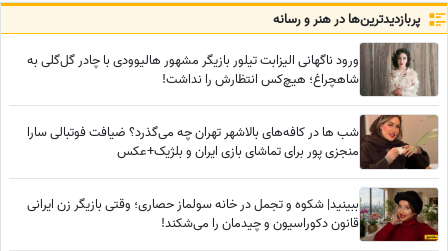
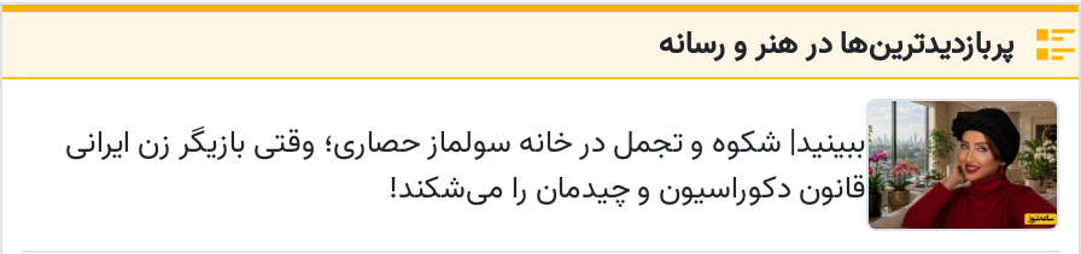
- [image]
- ورود ناگهانی الیزابت تیلور بازیگر مشهور هالیوودی با چادر گل‌گلی به
- شاهچراغ؛ هیچ‌کس انتظارش را نداشت!
- شب ها در کافه‌های بالاشهر تهران چه می‌گذرد؟ ضیافت فوتبالی سارا
- منجزی پور برای تماشای بازی ایران و بلژیک+عکس

- [image]
